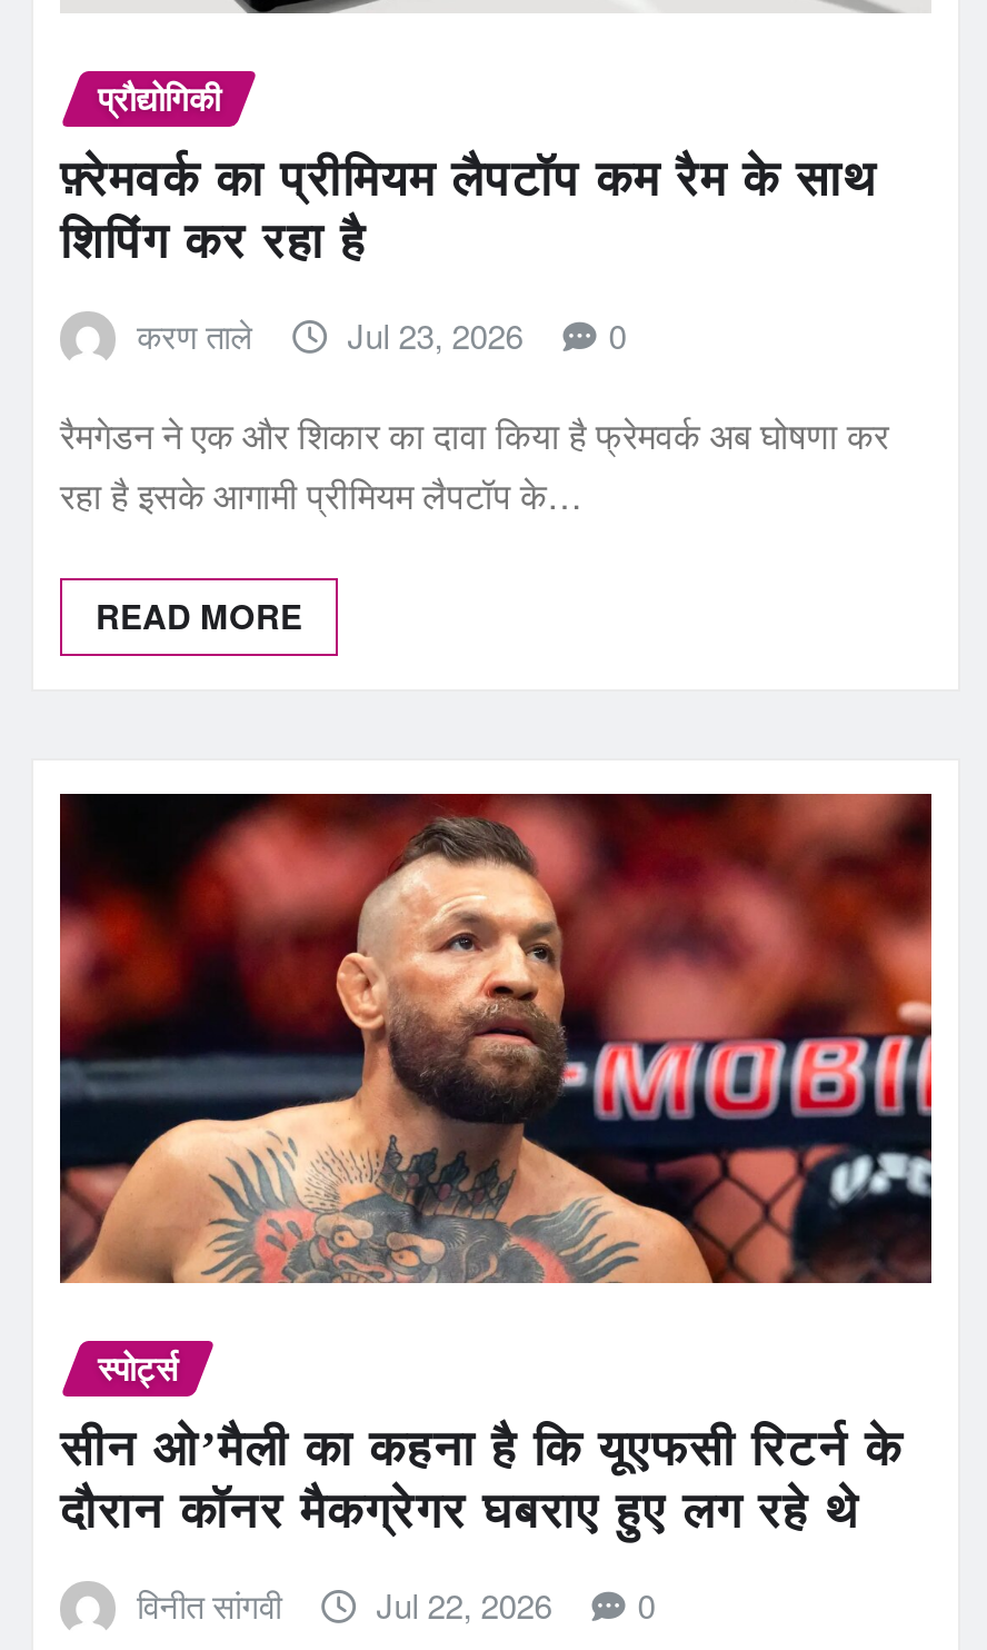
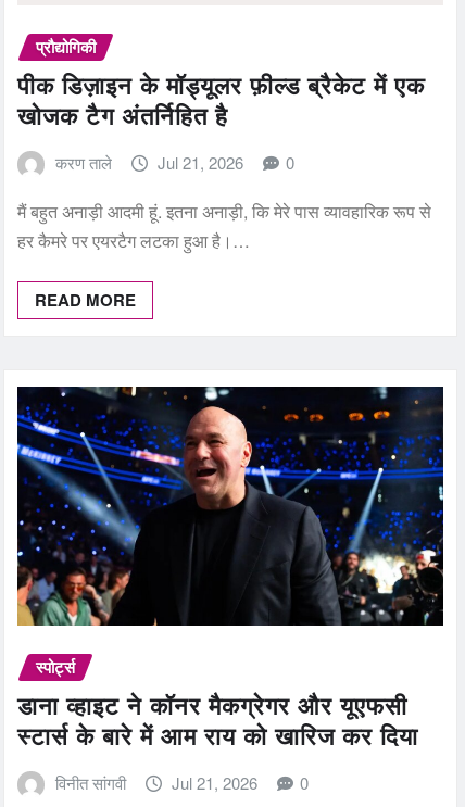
- फ़्रेमवर्क का प्रीमियम लैपटॉप कम रैम के साथ
- शिपिंग कर रहा है
+ पीक डिज़ाइन के मॉड्यूलर फ़ील्ड ब्रैकेट में एक
+ खोजक टैग अंतर्निहित है

- Jul 23, 2026 0
+ Jul 21, 2026 0

- रैमगेडन ने एक और शिकार का दावा किया है फ्रेमवर्क अब घोषणा कर
- रहा है इसके आगामी प्रीमियम लैपटॉप के…
+ मैं बहुत अनाड़ी आदमी हूं. इतना अनाड़ी, कि मेरे पास व्यावहारिक रूप से
+ हर कैमरे पर एयरटैग लटका हुआ है।…

- [image]
+ [image]

- सीन ओ’मैली का कहना है कि यूएफसी रिटर्न के
- दौरान कॉनर मैकग्रेगर घबराए हुए लग रहे थे
+ डाना व्हाइट ने कॉनर मैकग्रेगर और यूएफसी
+ स्टार्स के बारे में आम राय को खारिज कर दिया

- Jul 22, 2026 0
+ Jul 21, 2026 0
